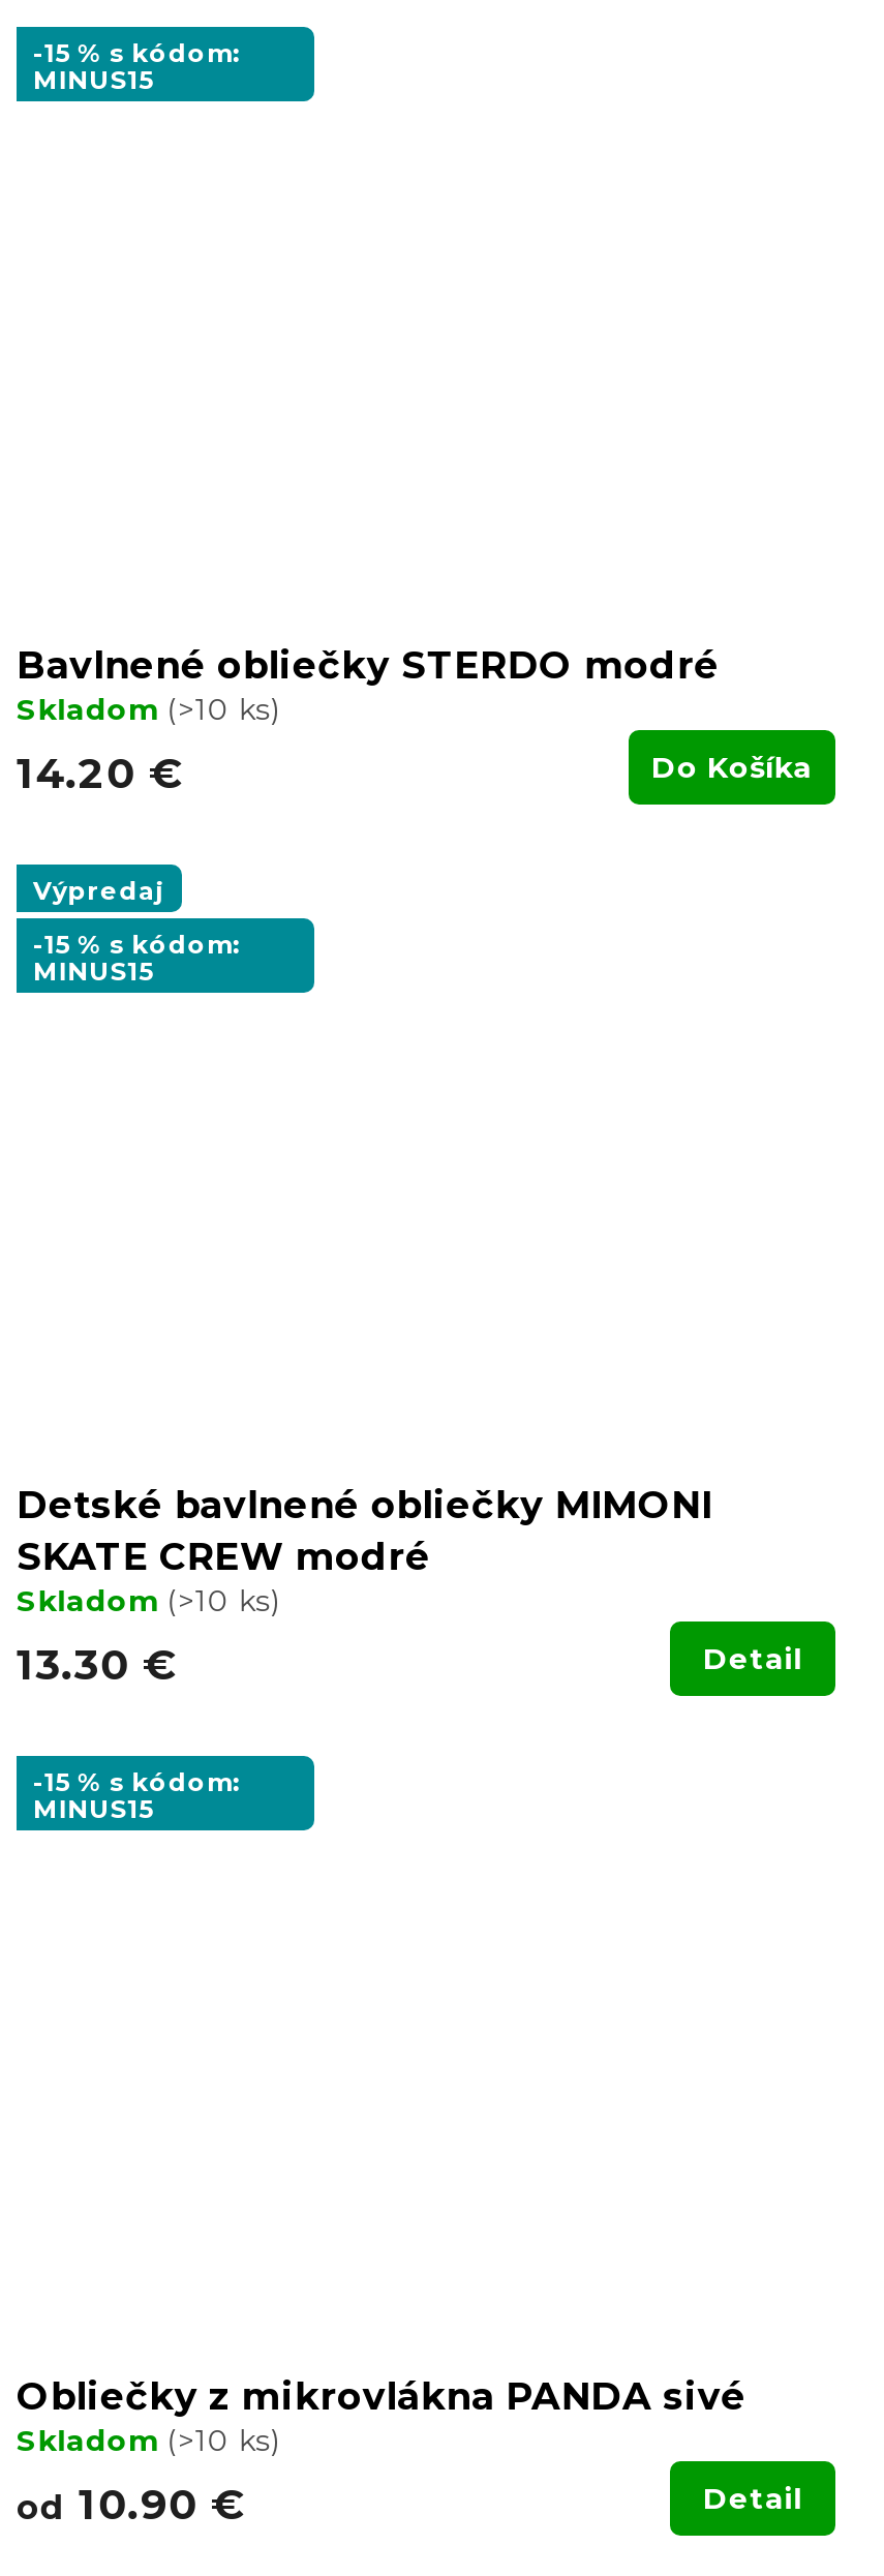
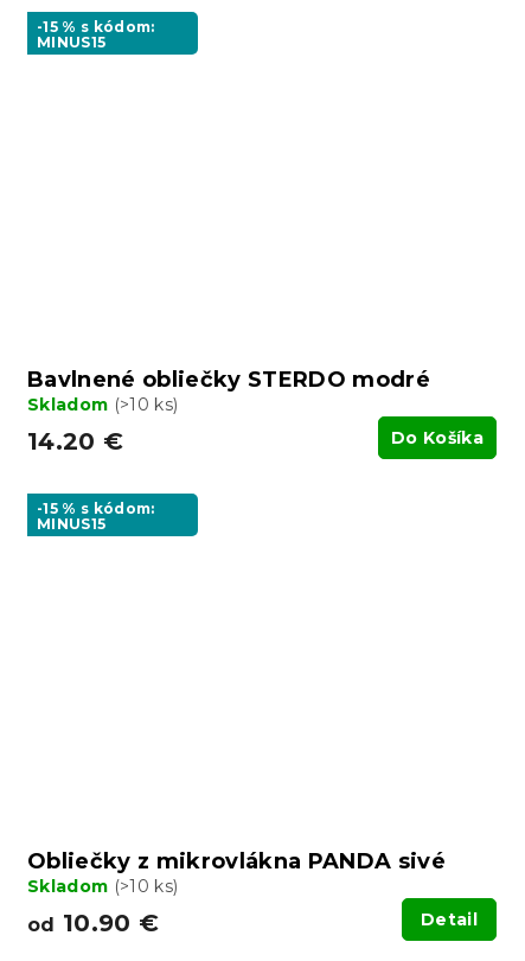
- Výpredaj
- -15 % s kódom:
- MINUS15

- Detské bavlnené obliečky MIMONI
- SKATE CREW modré
- Skladom (>10 ks)
- 13.30 €
- Detail
